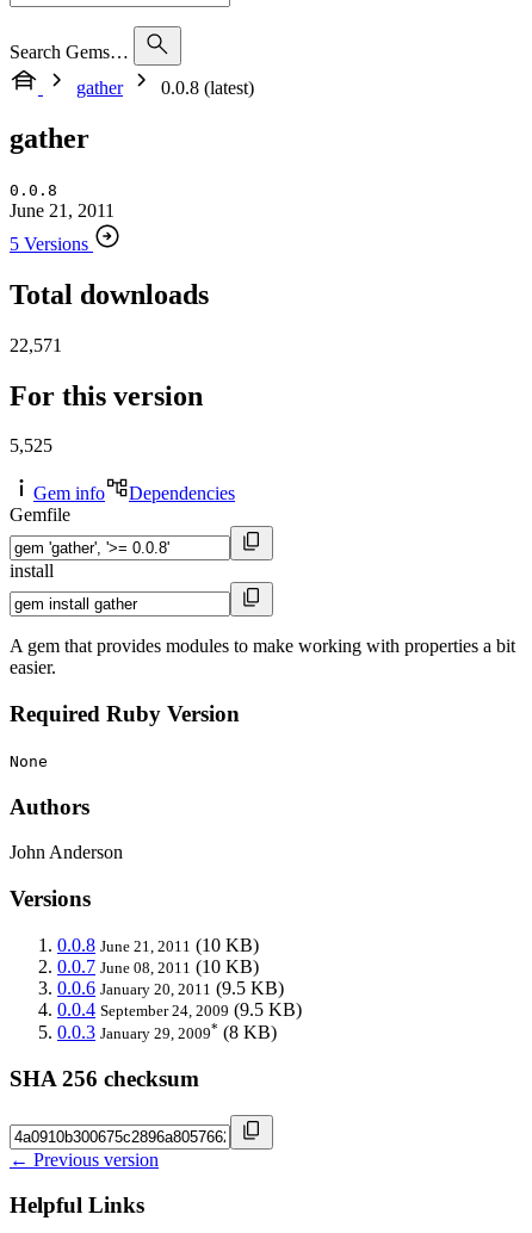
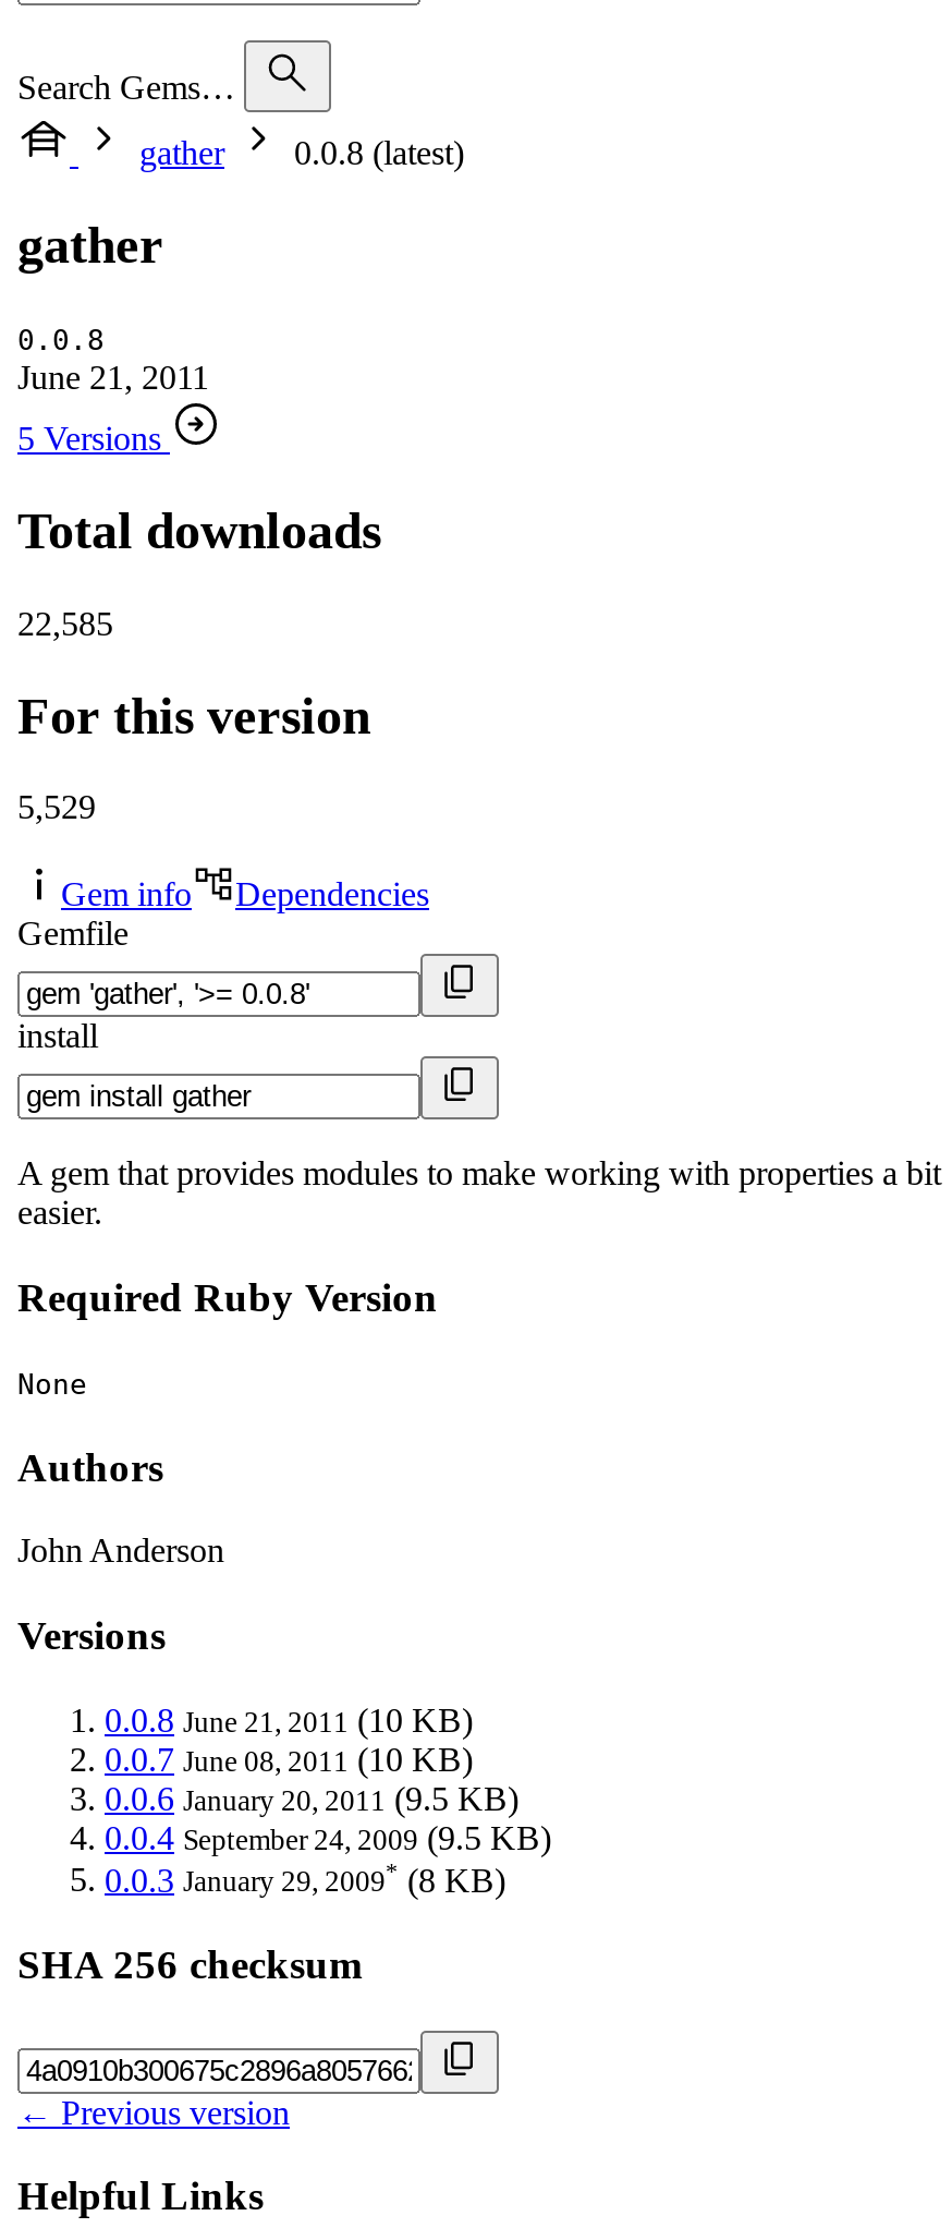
- 22,571
+ 22,585

- 5,525
+ 5,529
